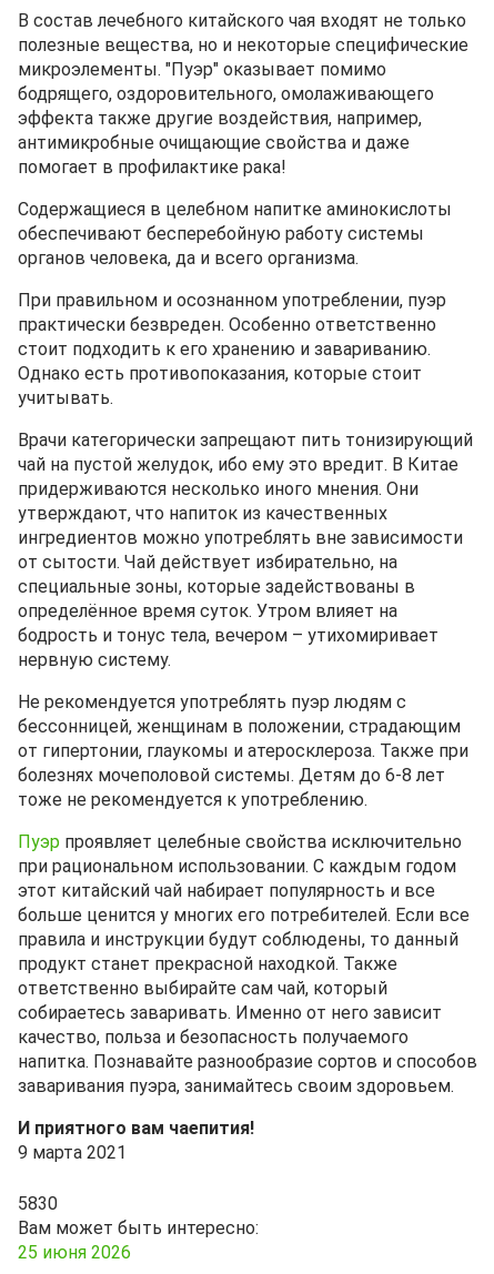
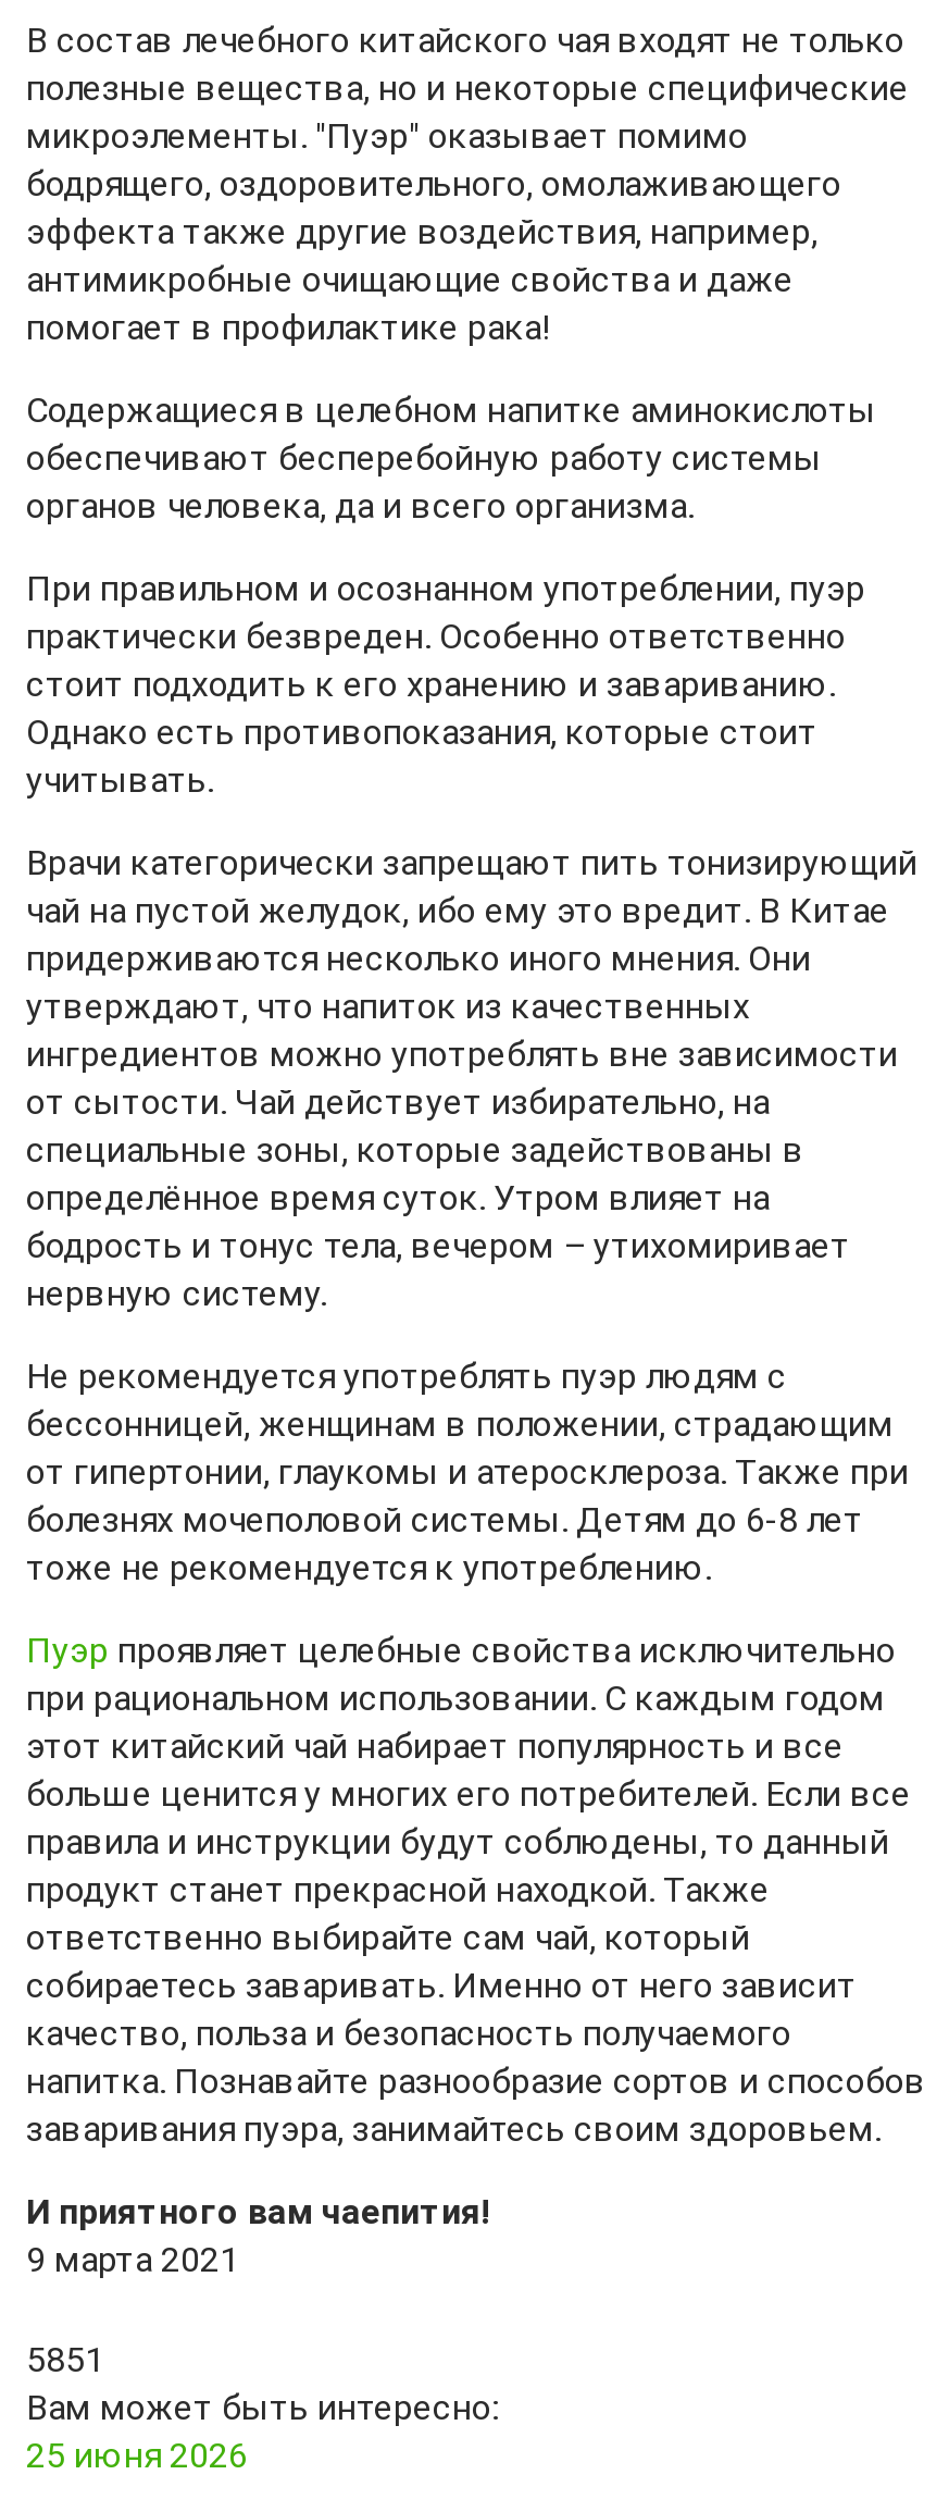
- 5830
+ 5851
